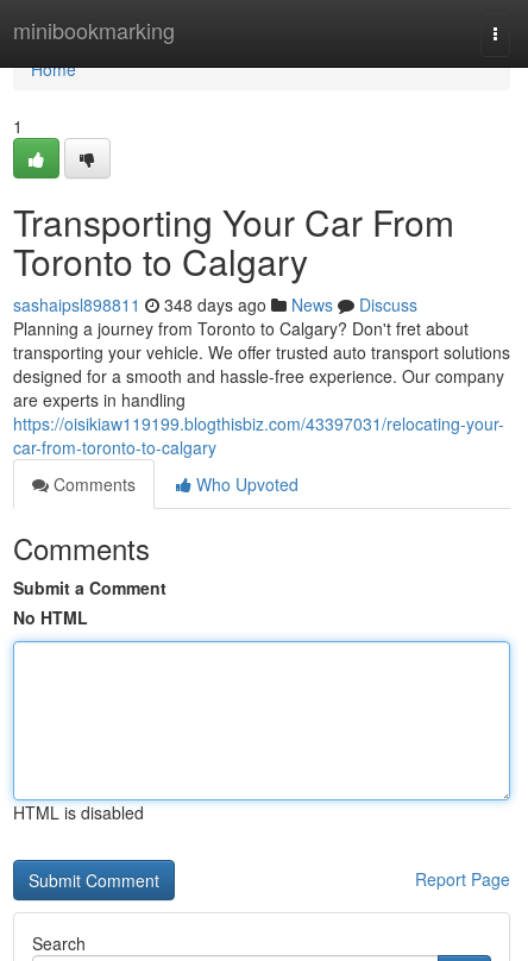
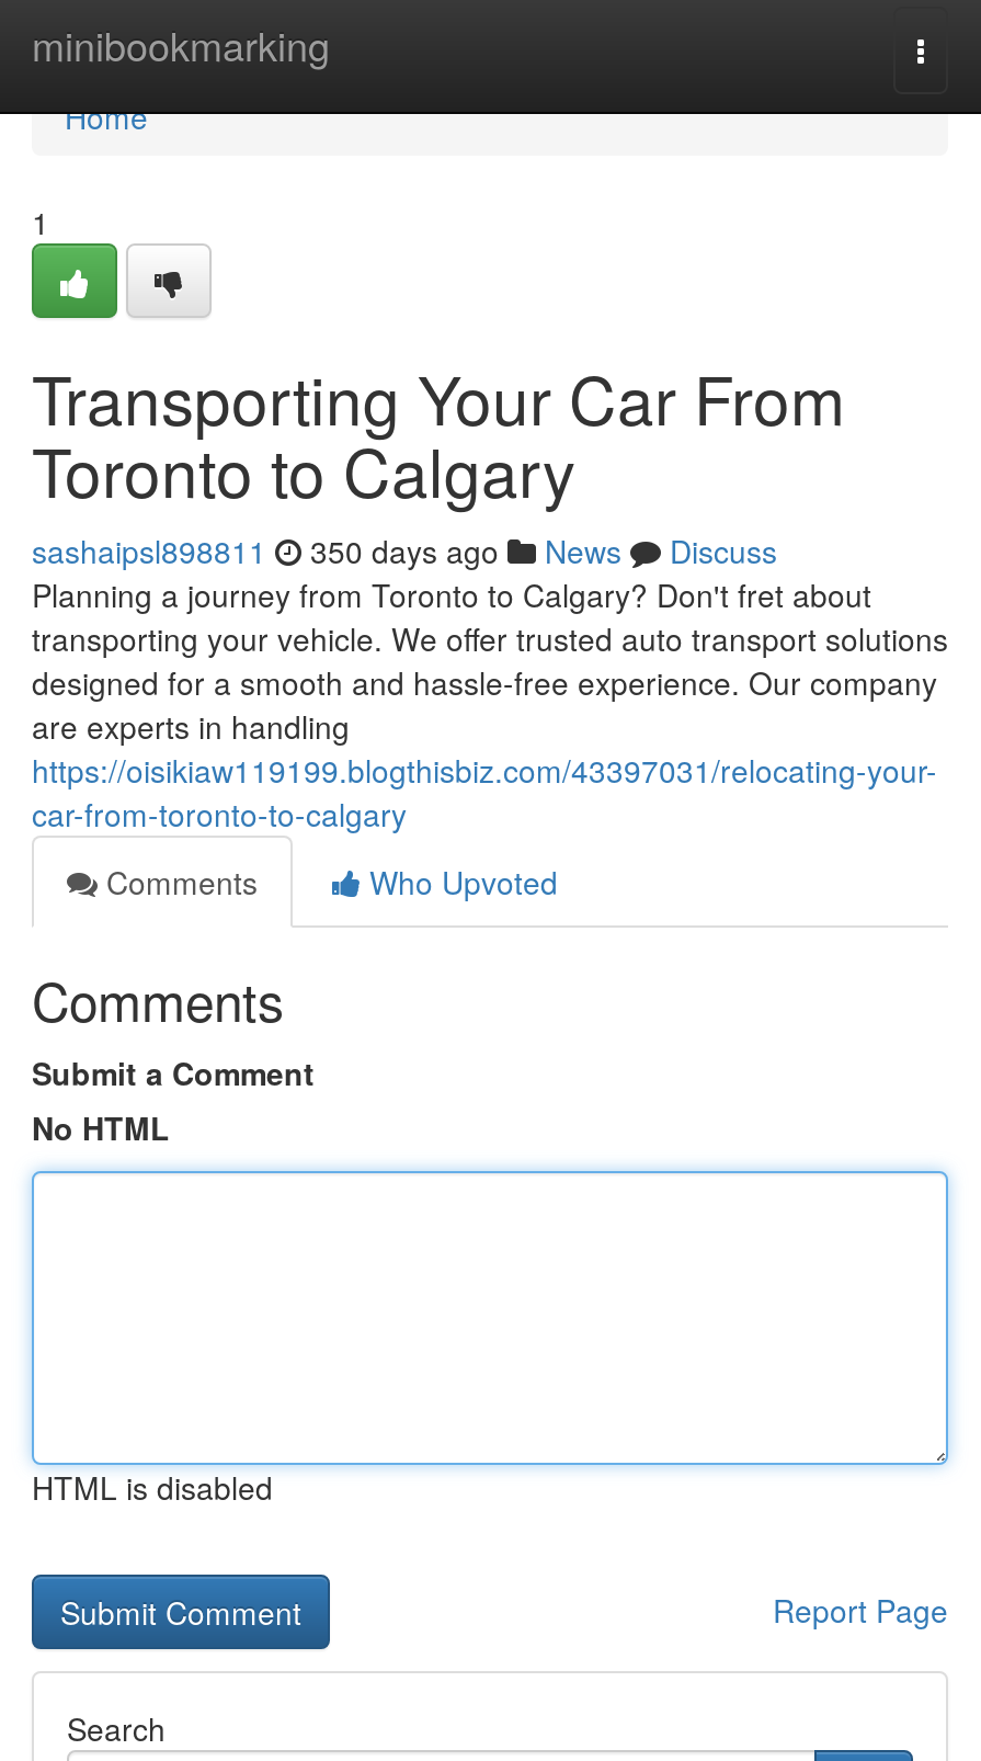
- sashaipsl898811 348 days ago News Discuss
+ sashaipsl898811 350 days ago News Discuss
